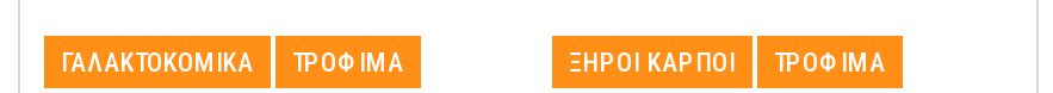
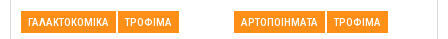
- ΞΗΡΟΙ ΚΑΡΠΟΙ
+ ΑΡΤΟΠΟΙΗΜΑΤΑ
